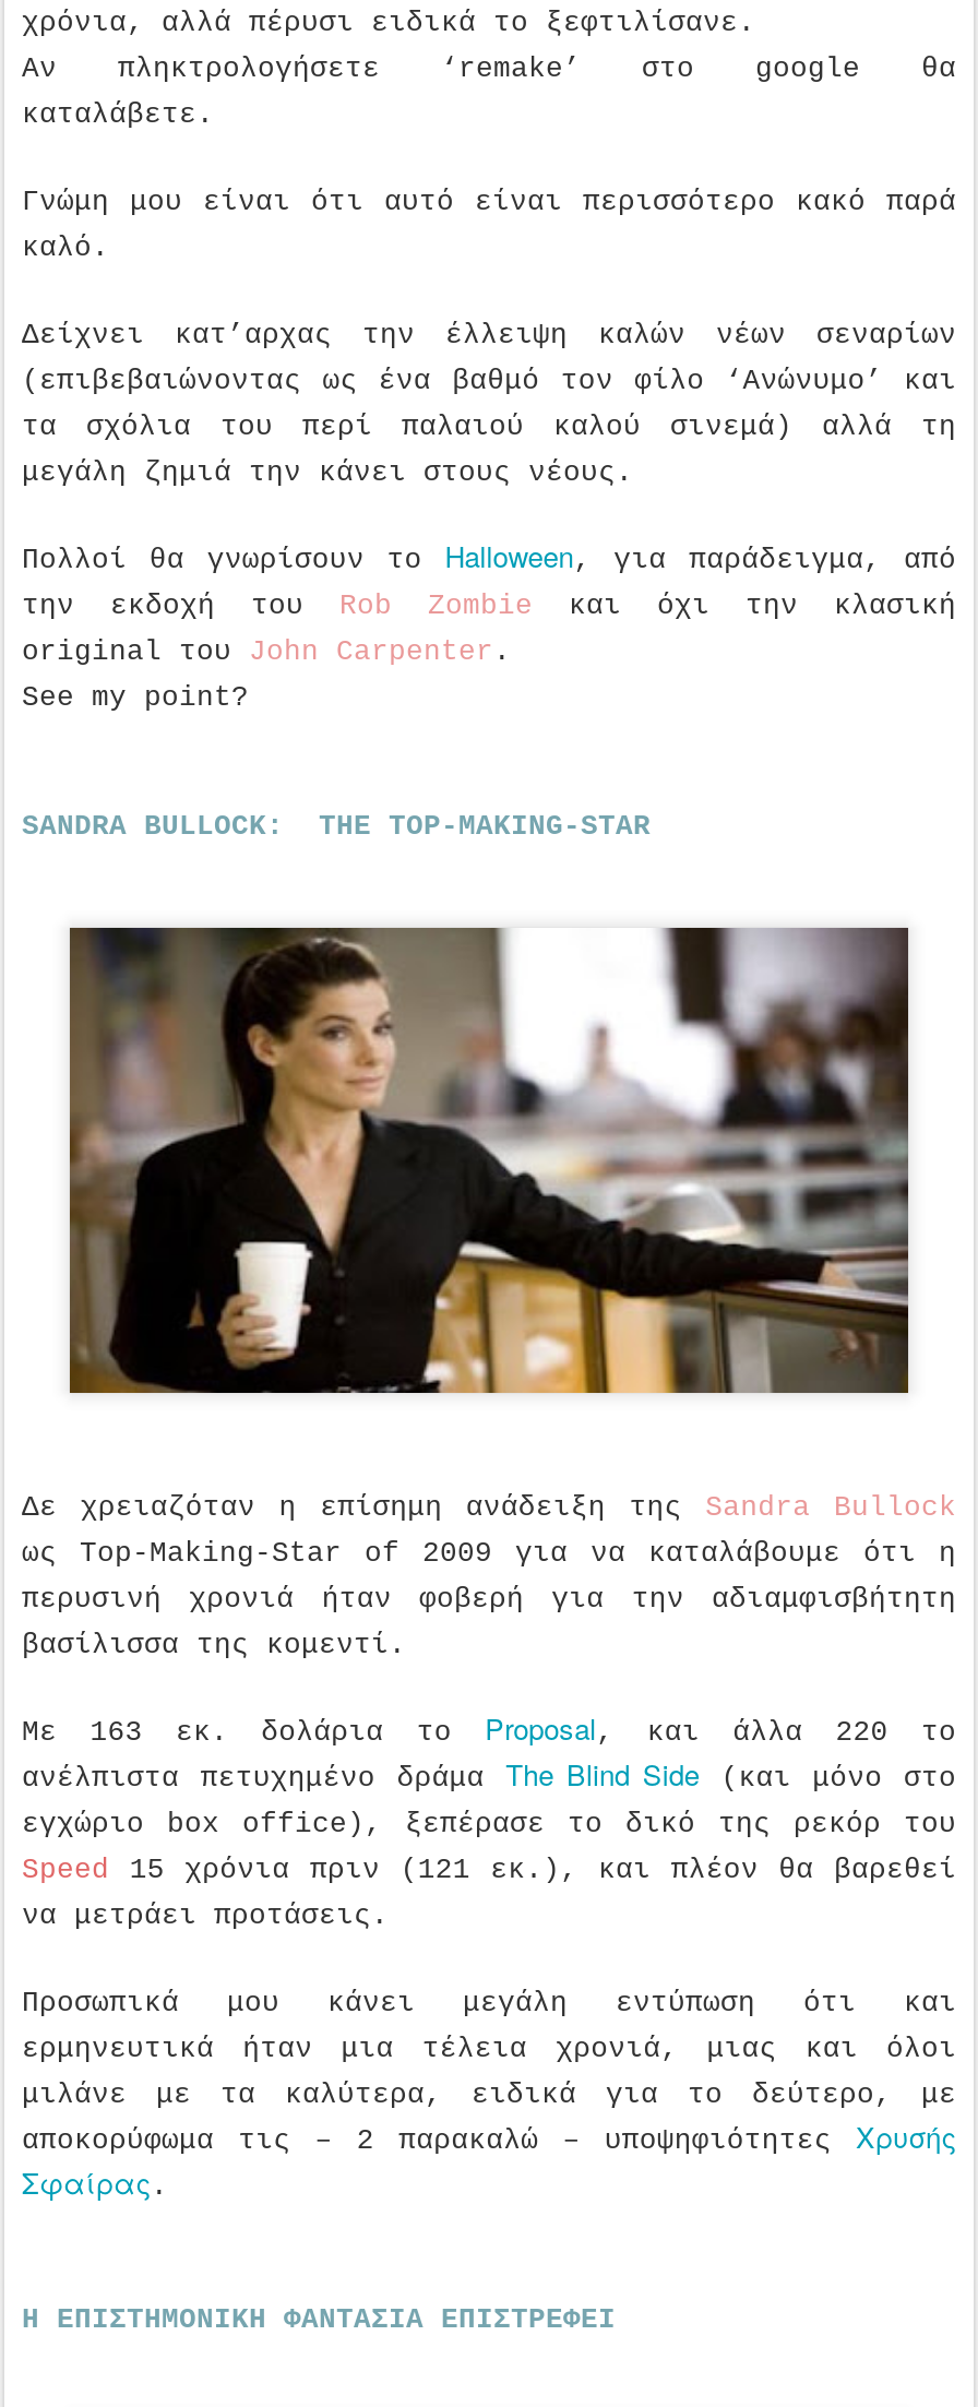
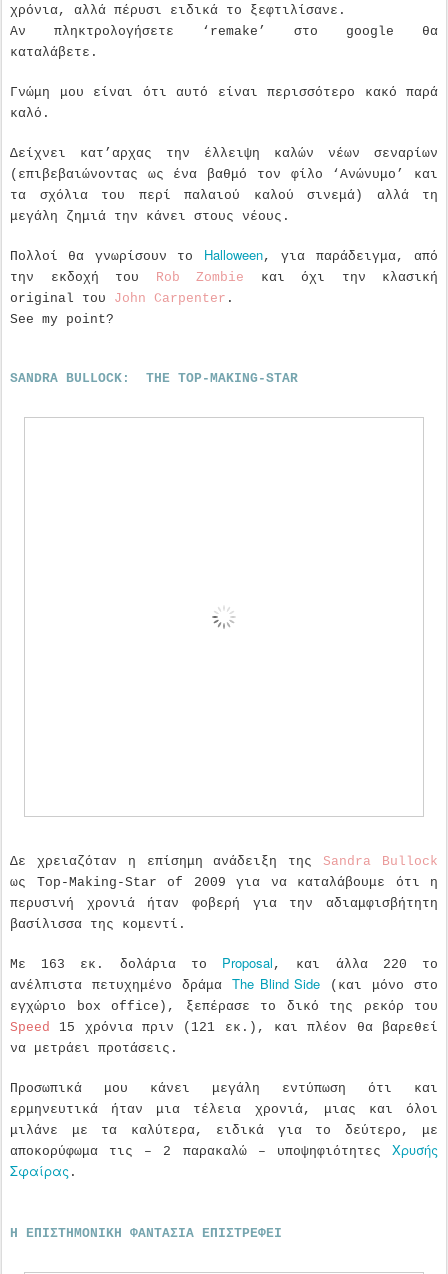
- [image]
